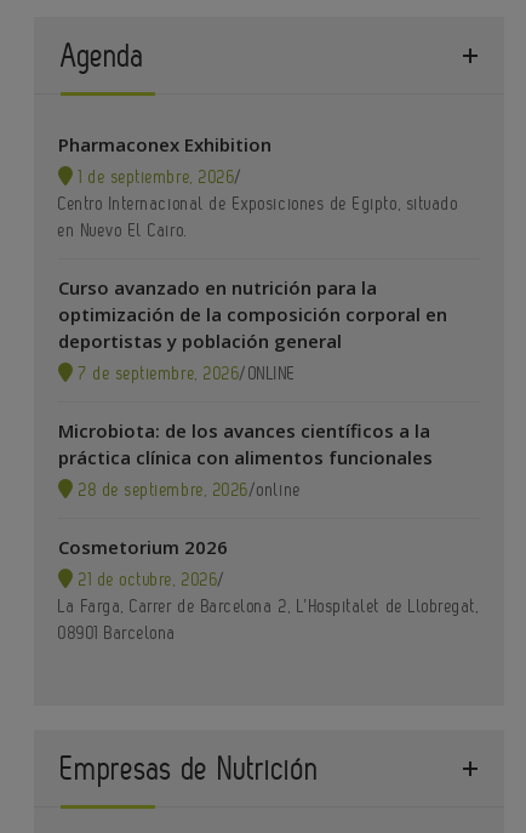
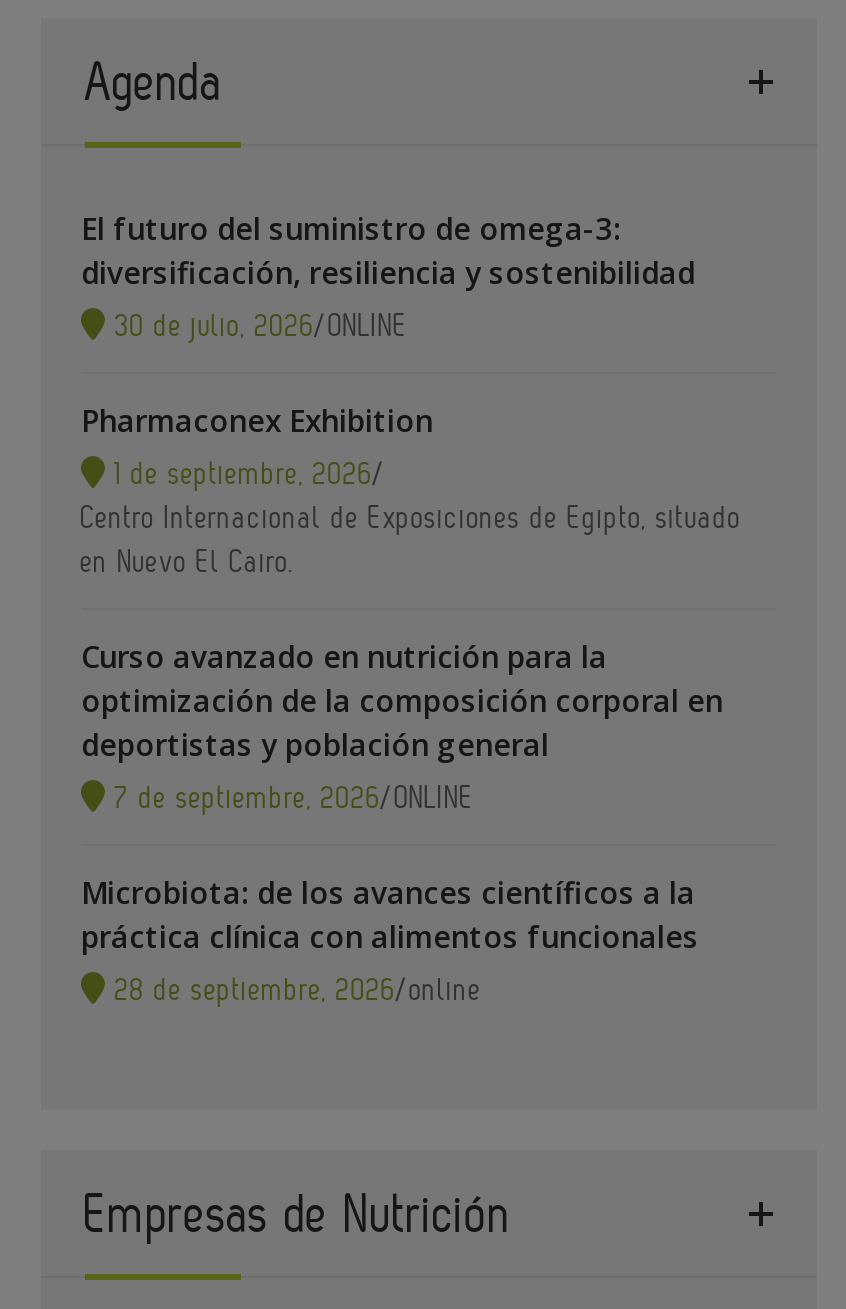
+ El futuro del suministro de omega-3:
+ diversificación, resiliencia y sostenibilidad
+ 30 de julio, 2026/ONLINE

moved down: Pharmaconex Exhibition | 1 de septiembre, 2026/ | Centro Internacional de Exposiciones de Egipto, situado | ... | práctica clínica con alimentos funcionales | 28 de septiembre, 2026/online

- Cosmetorium 2026
- 21 de octubre, 2026/
- La Farga, Carrer de Barcelona 2, L’Hospitalet de Llobregat,
- 08901 Barcelona
